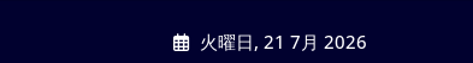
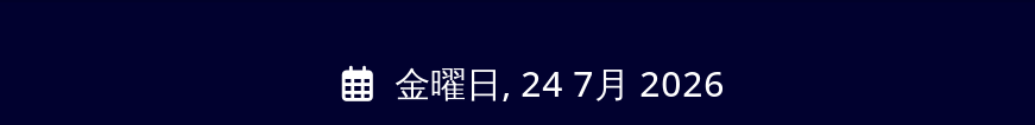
- 火曜日, 21 7月 2026
+ 金曜日, 24 7月 2026
